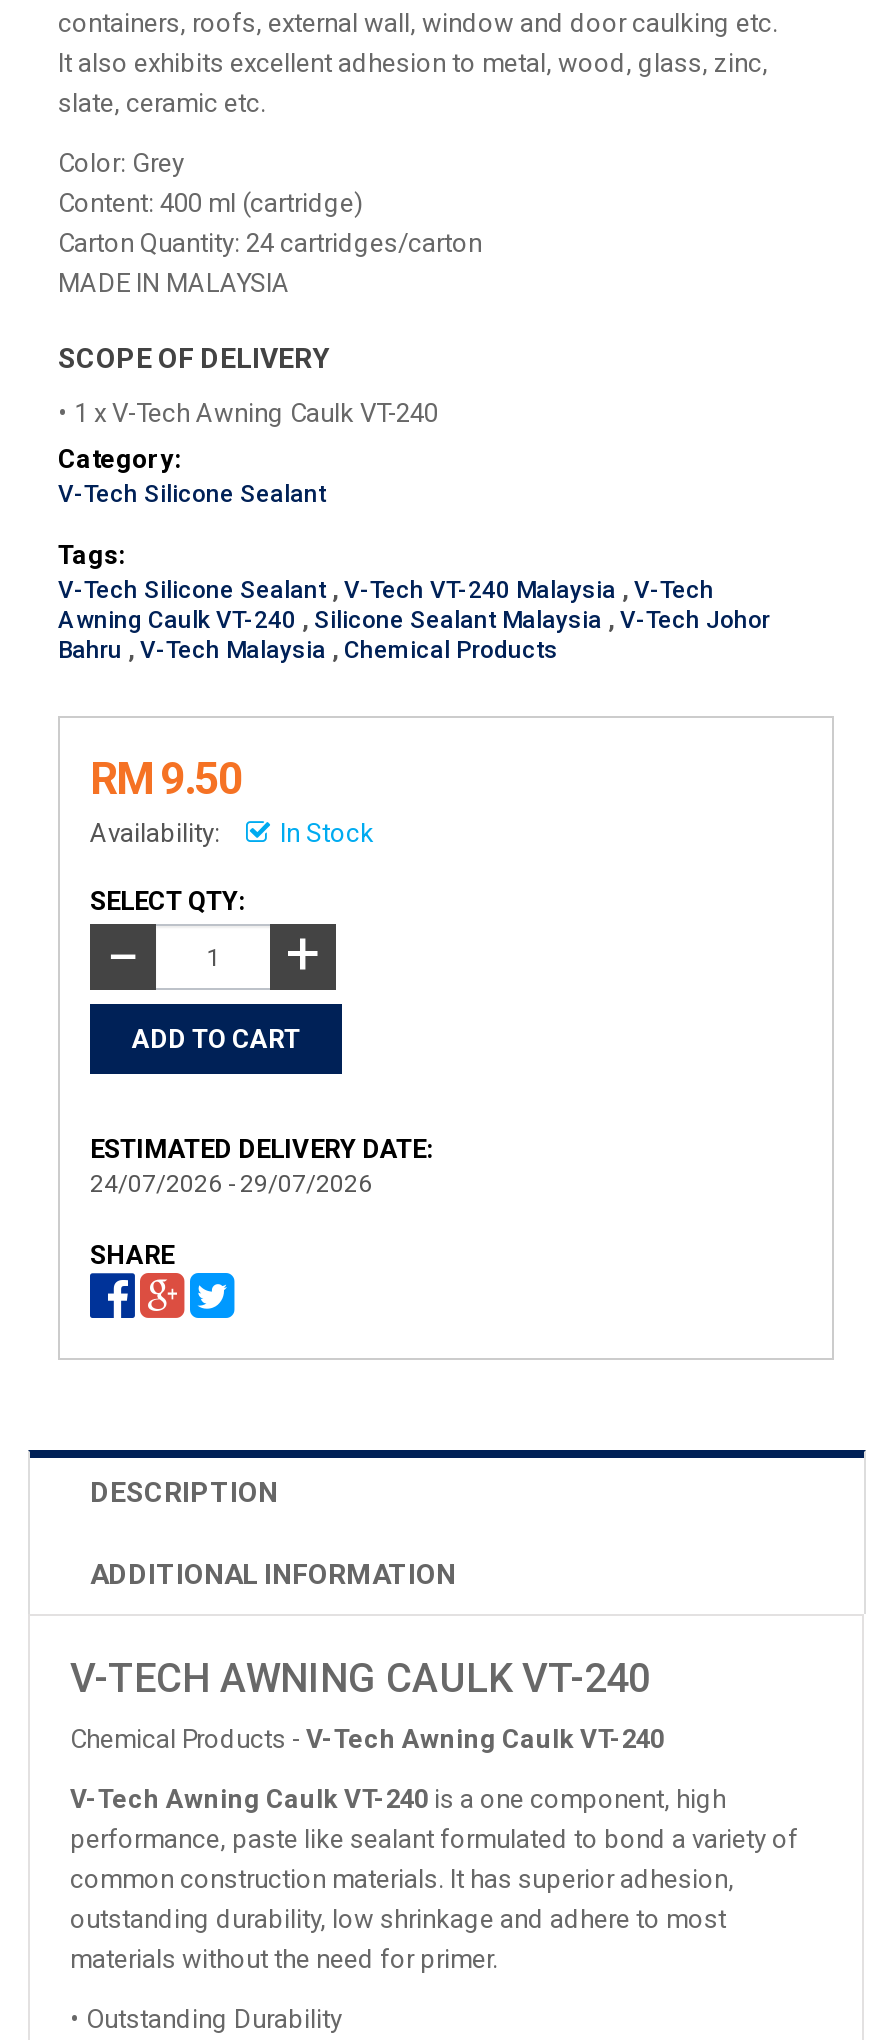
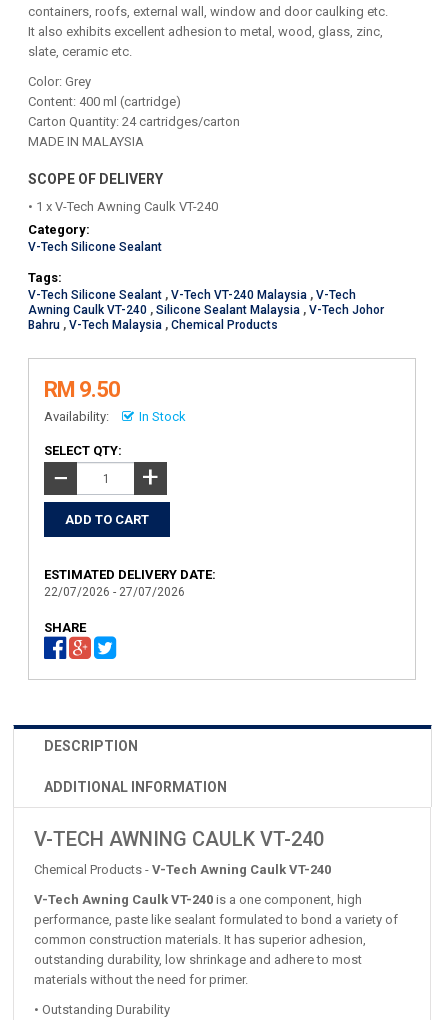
- 24/07/2026 - 29/07/2026
+ 22/07/2026 - 27/07/2026
